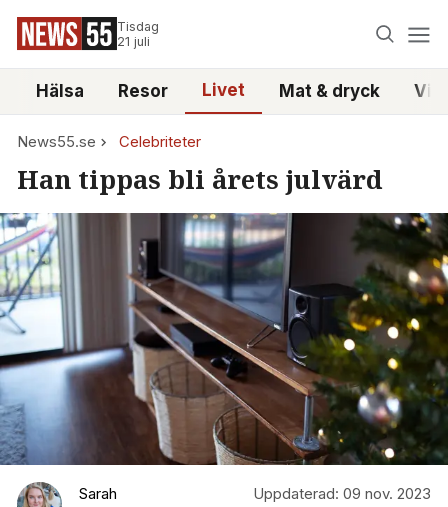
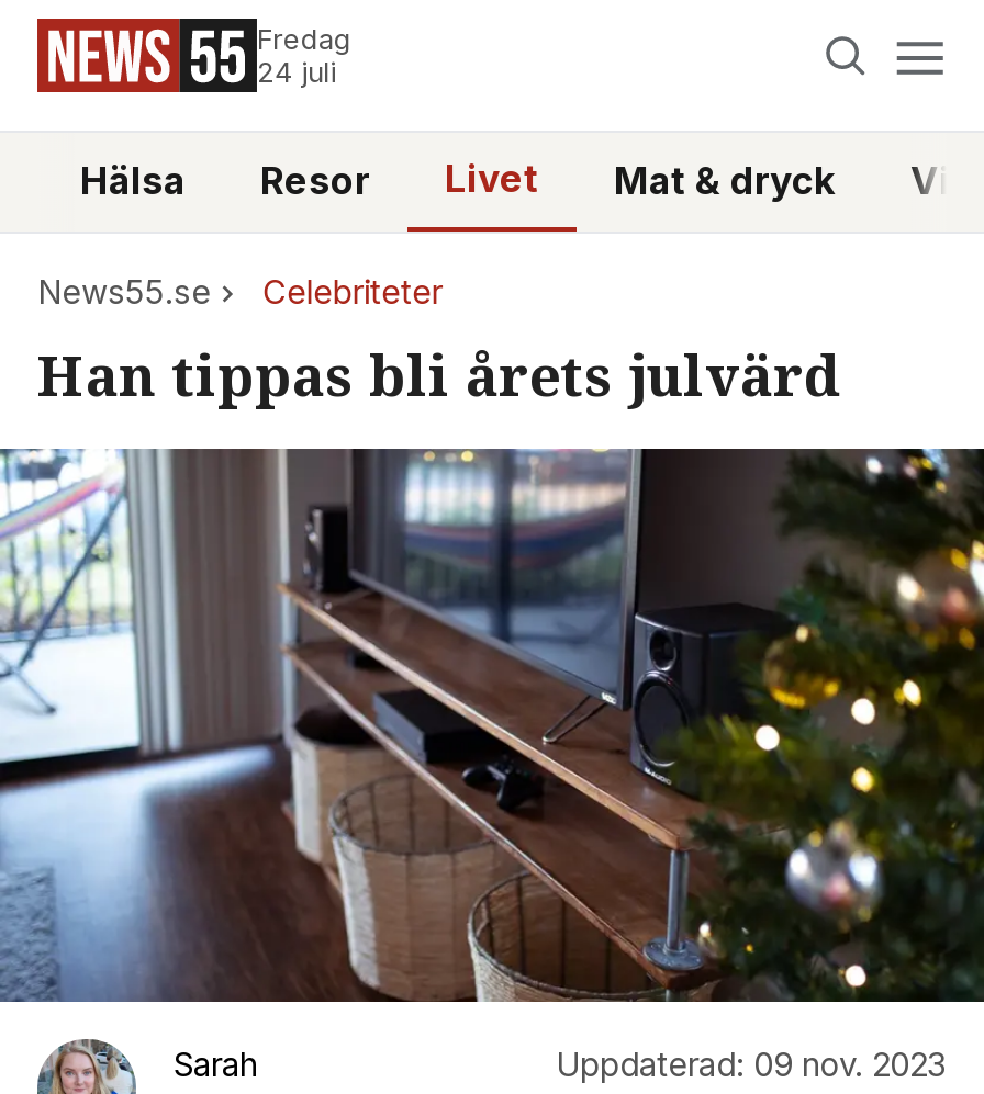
- Tisdag
- 21 juli
+ Fredag
+ 24 juli
